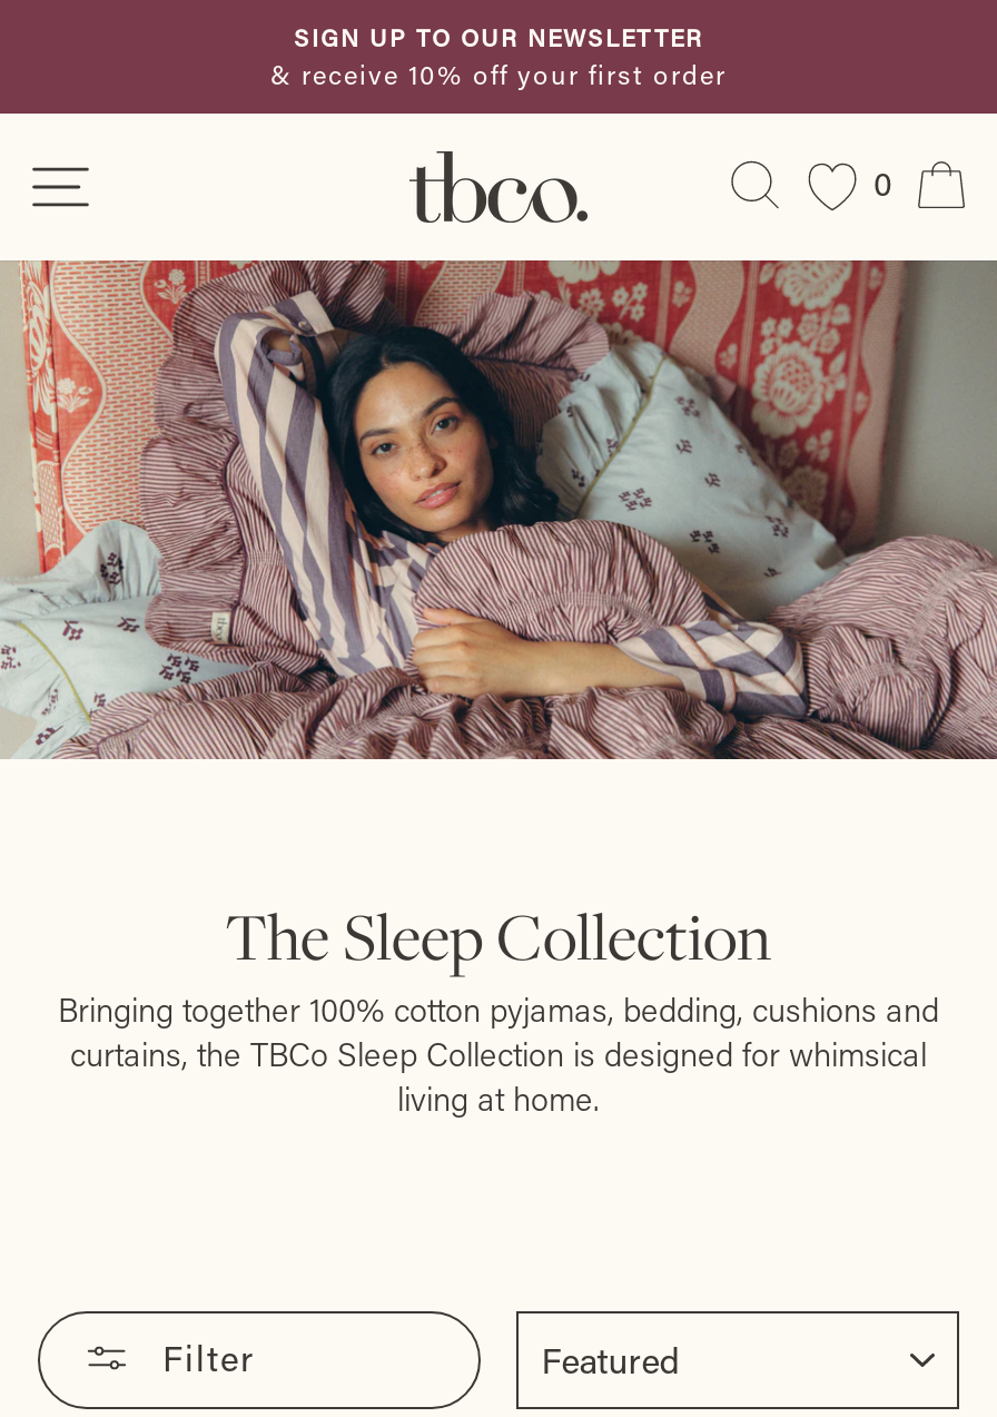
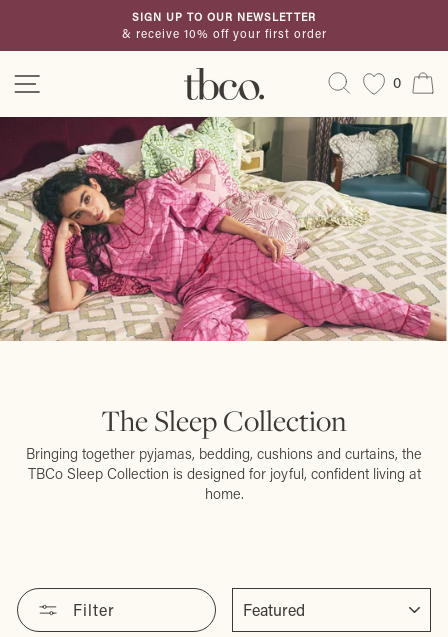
- [image]
+ [image]

- Bringing together 100% cotton pyjamas, bedding, cushions and
- curtains, the TBCo Sleep Collection is designed for whimsical
- living at home.
+ Bringing together pyjamas, bedding, cushions and curtains, the
+ TBCo Sleep Collection is designed for joyful, confident living at
+ home.
